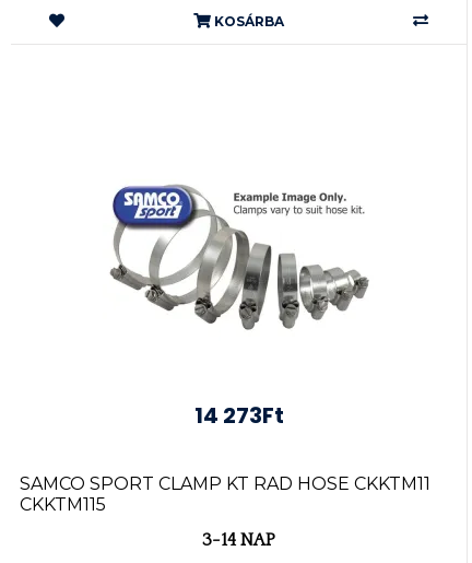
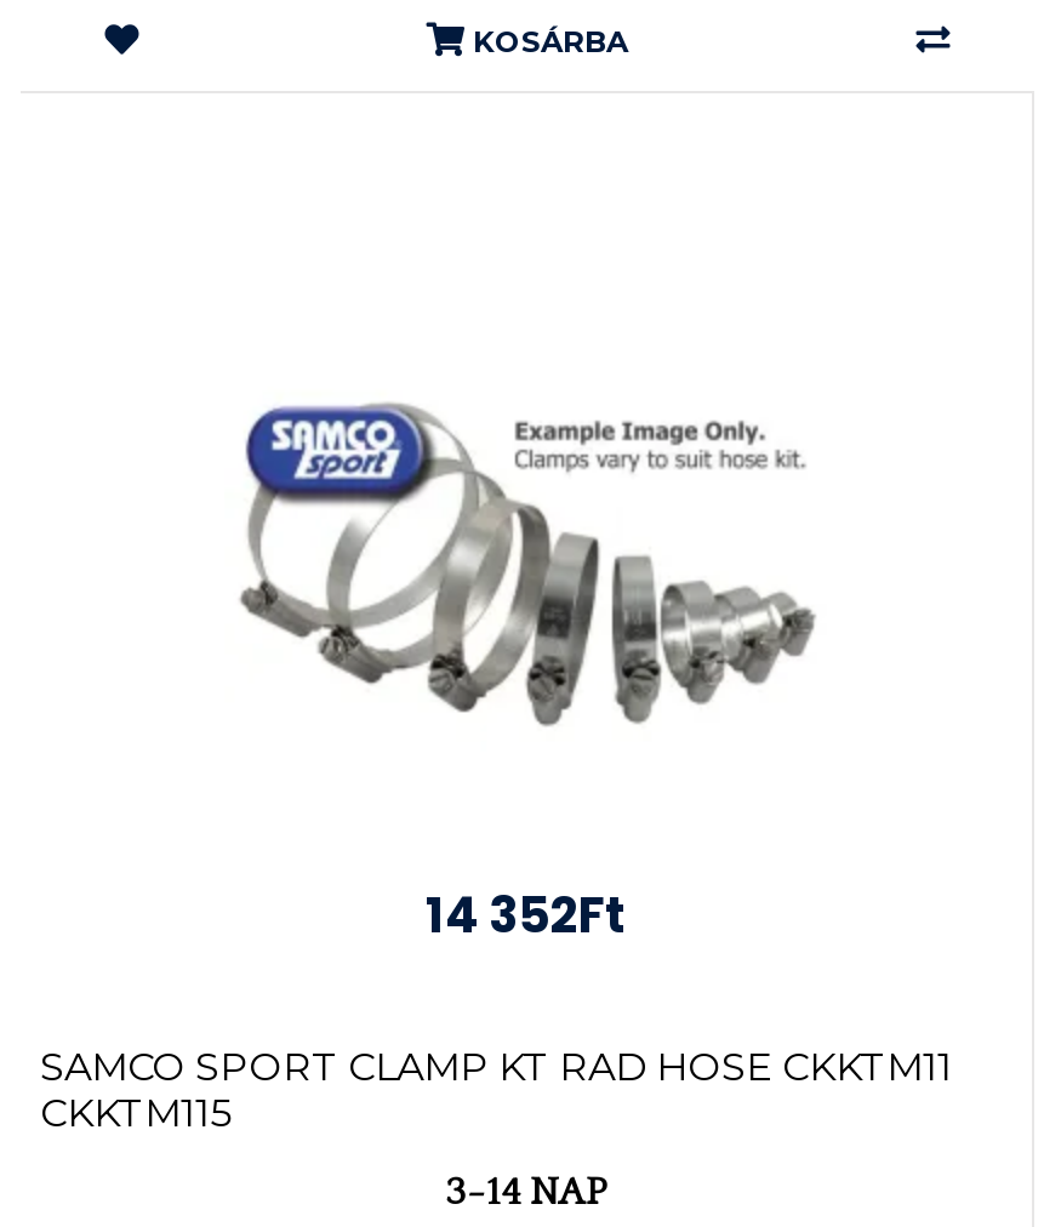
- 14 273Ft
+ 14 352Ft
